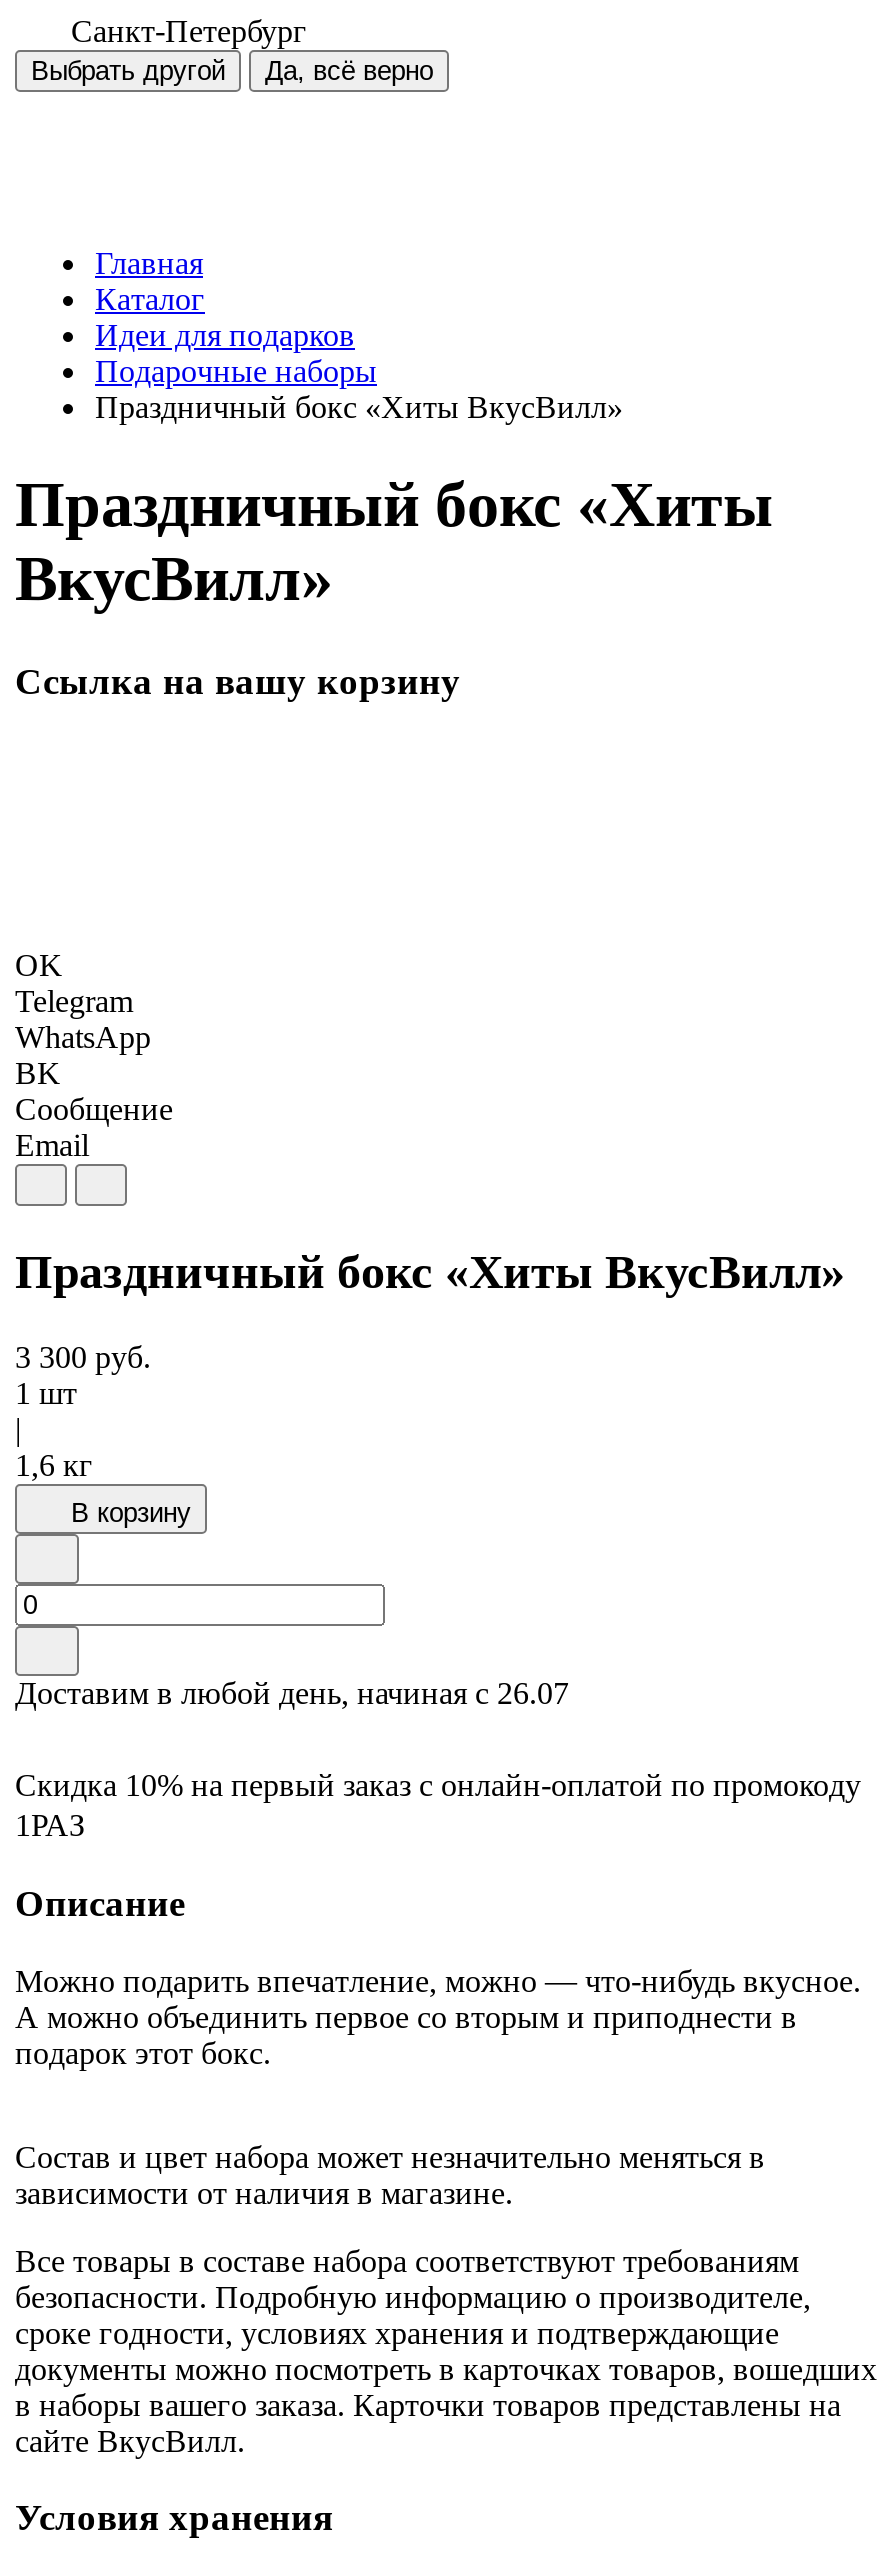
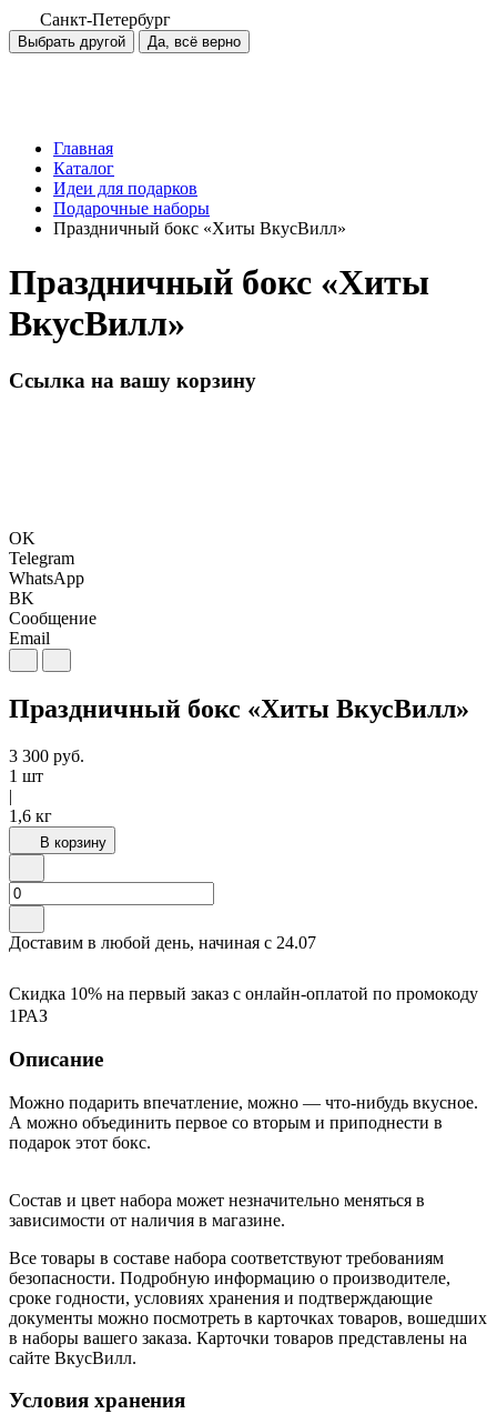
- Доставим в любой день, начиная с 26.07
+ Доставим в любой день, начиная с 24.07
